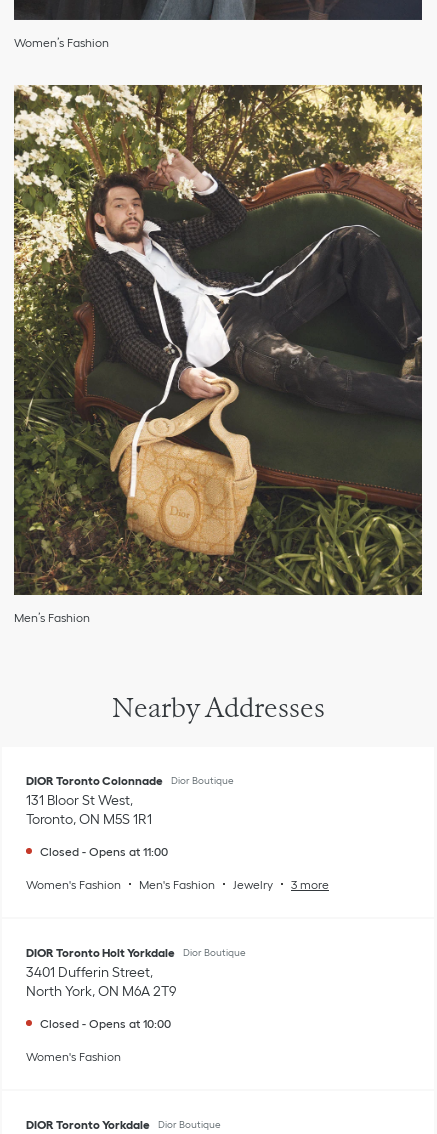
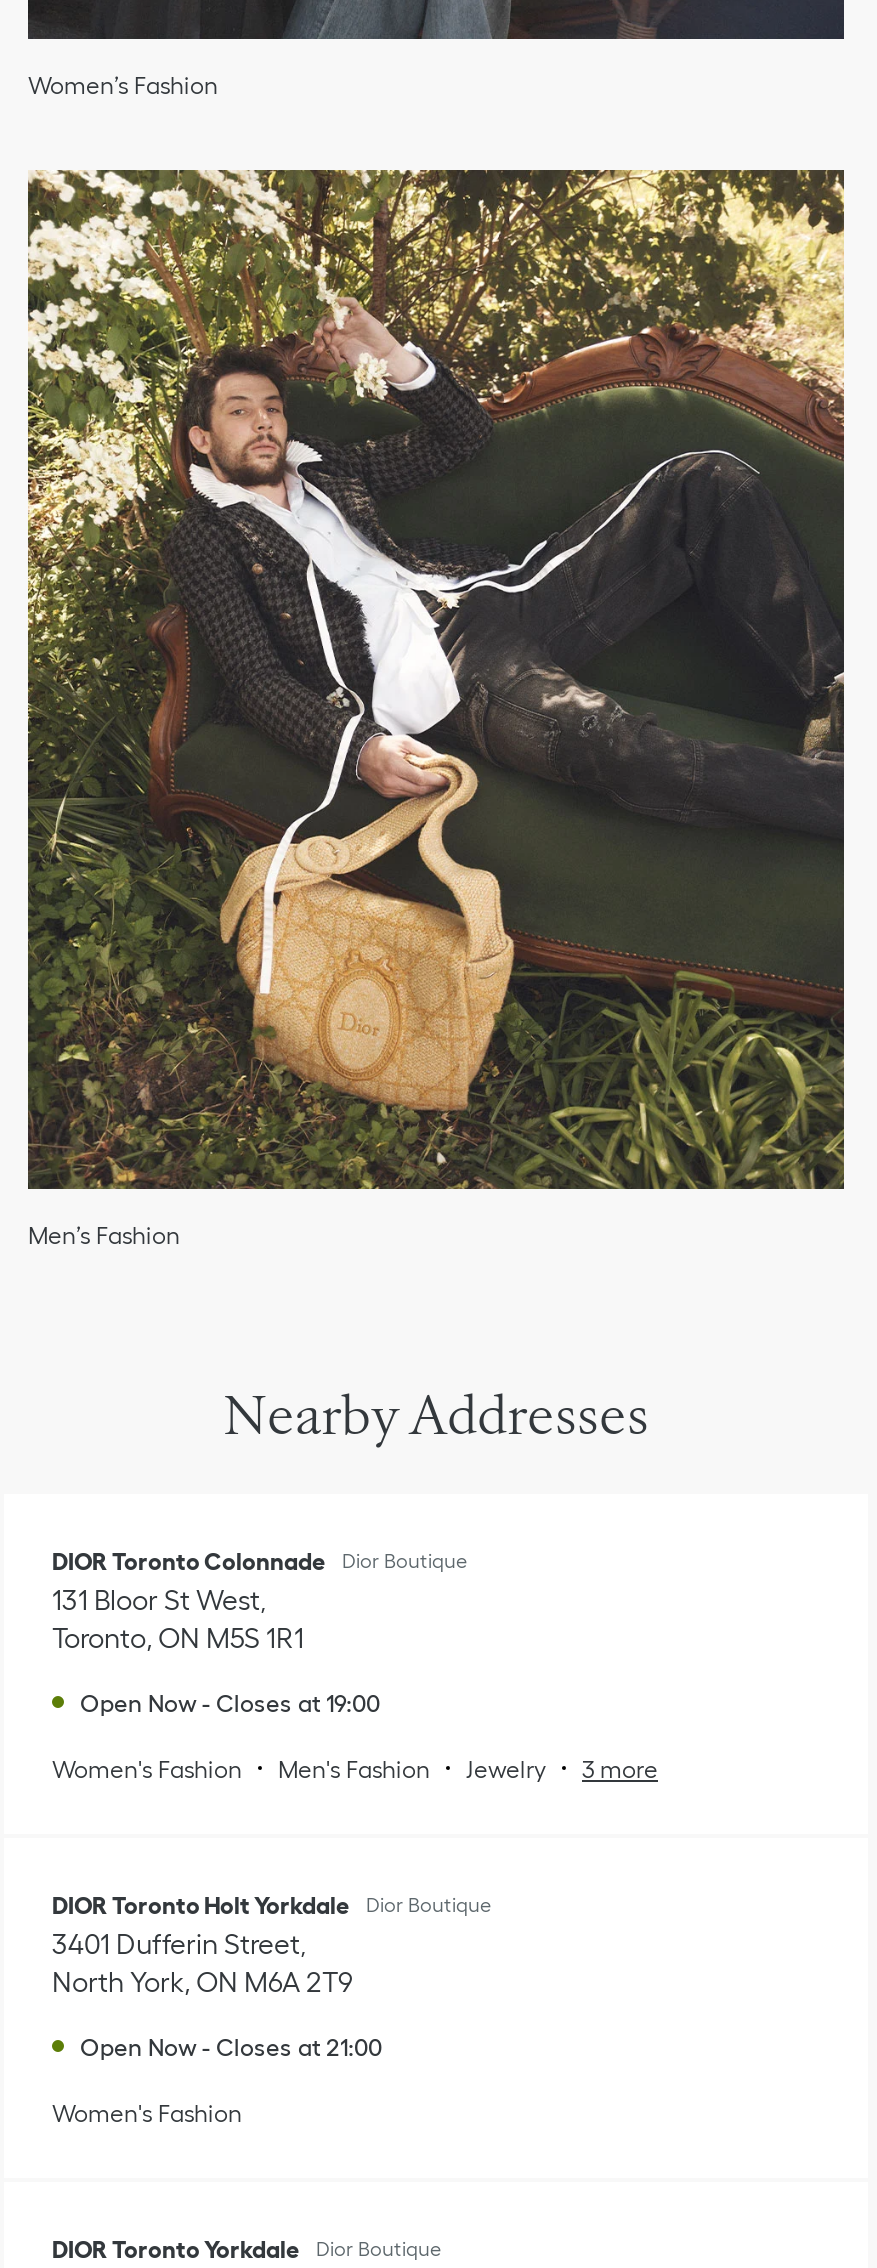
- Closed - Opens at 11:00
+ Open Now - Closes at 19:00

- Closed - Opens at 10:00
+ Open Now - Closes at 21:00
